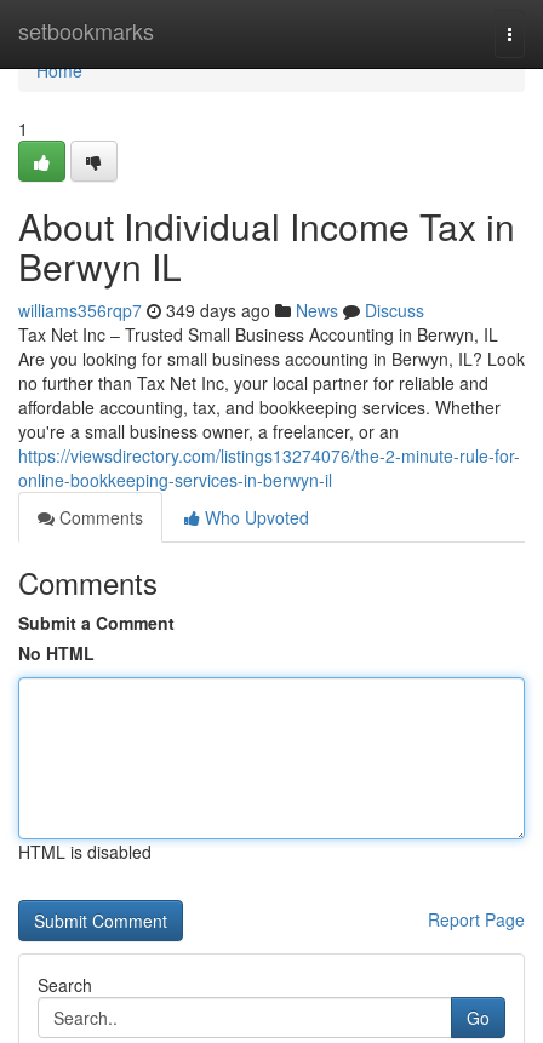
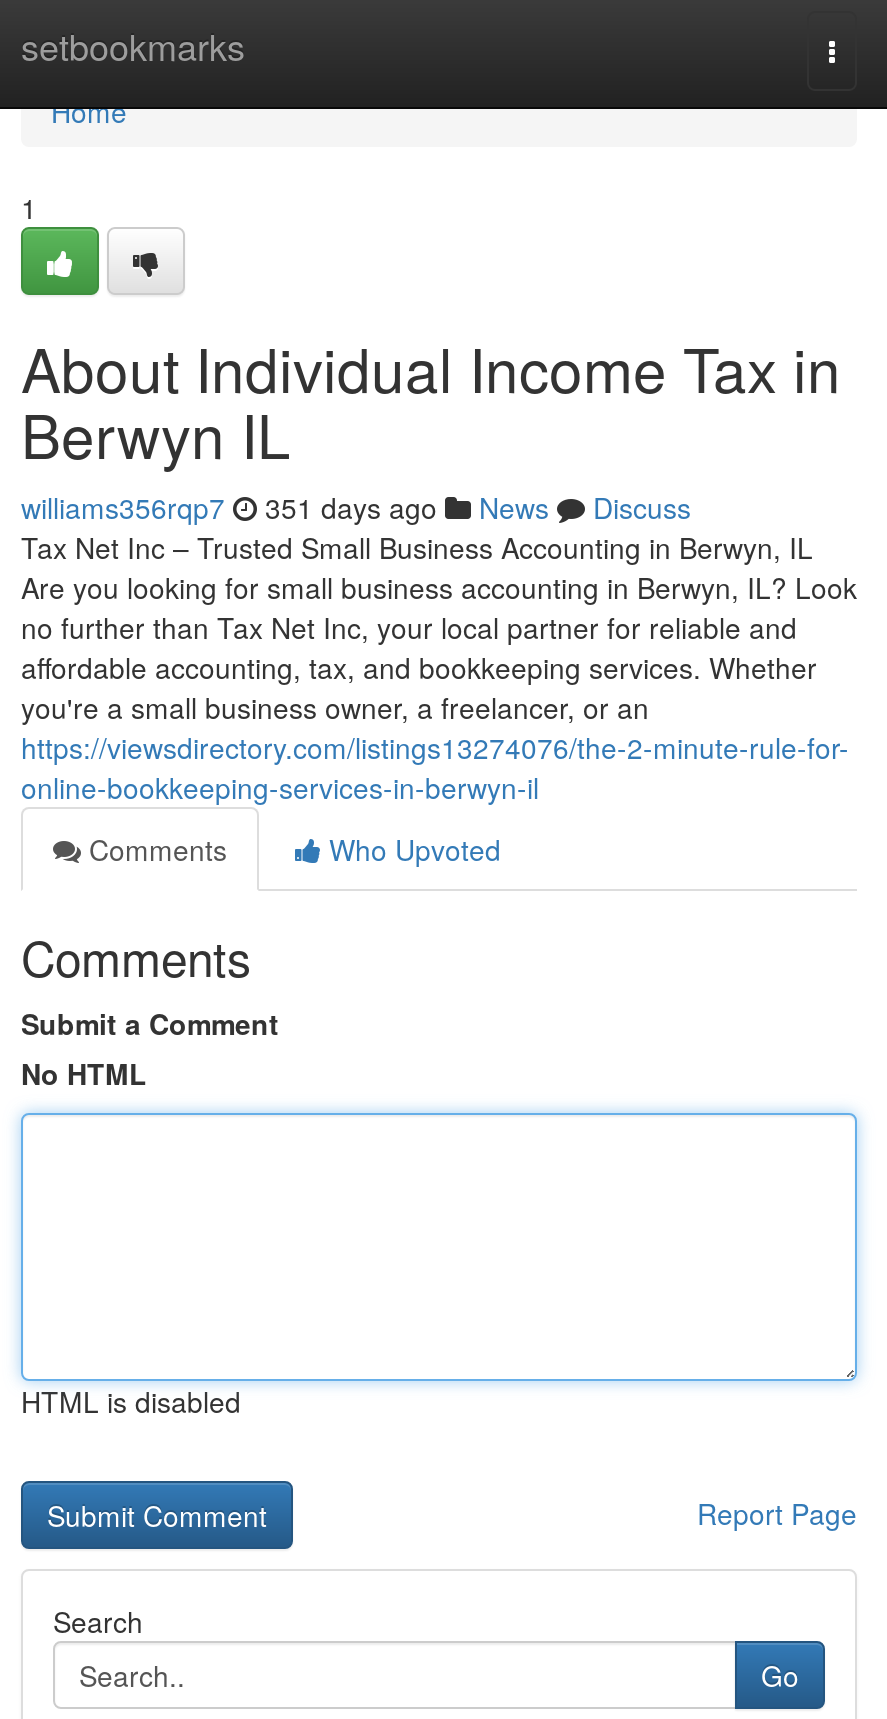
- williams356rqp7 349 days ago News Discuss
+ williams356rqp7 351 days ago News Discuss
